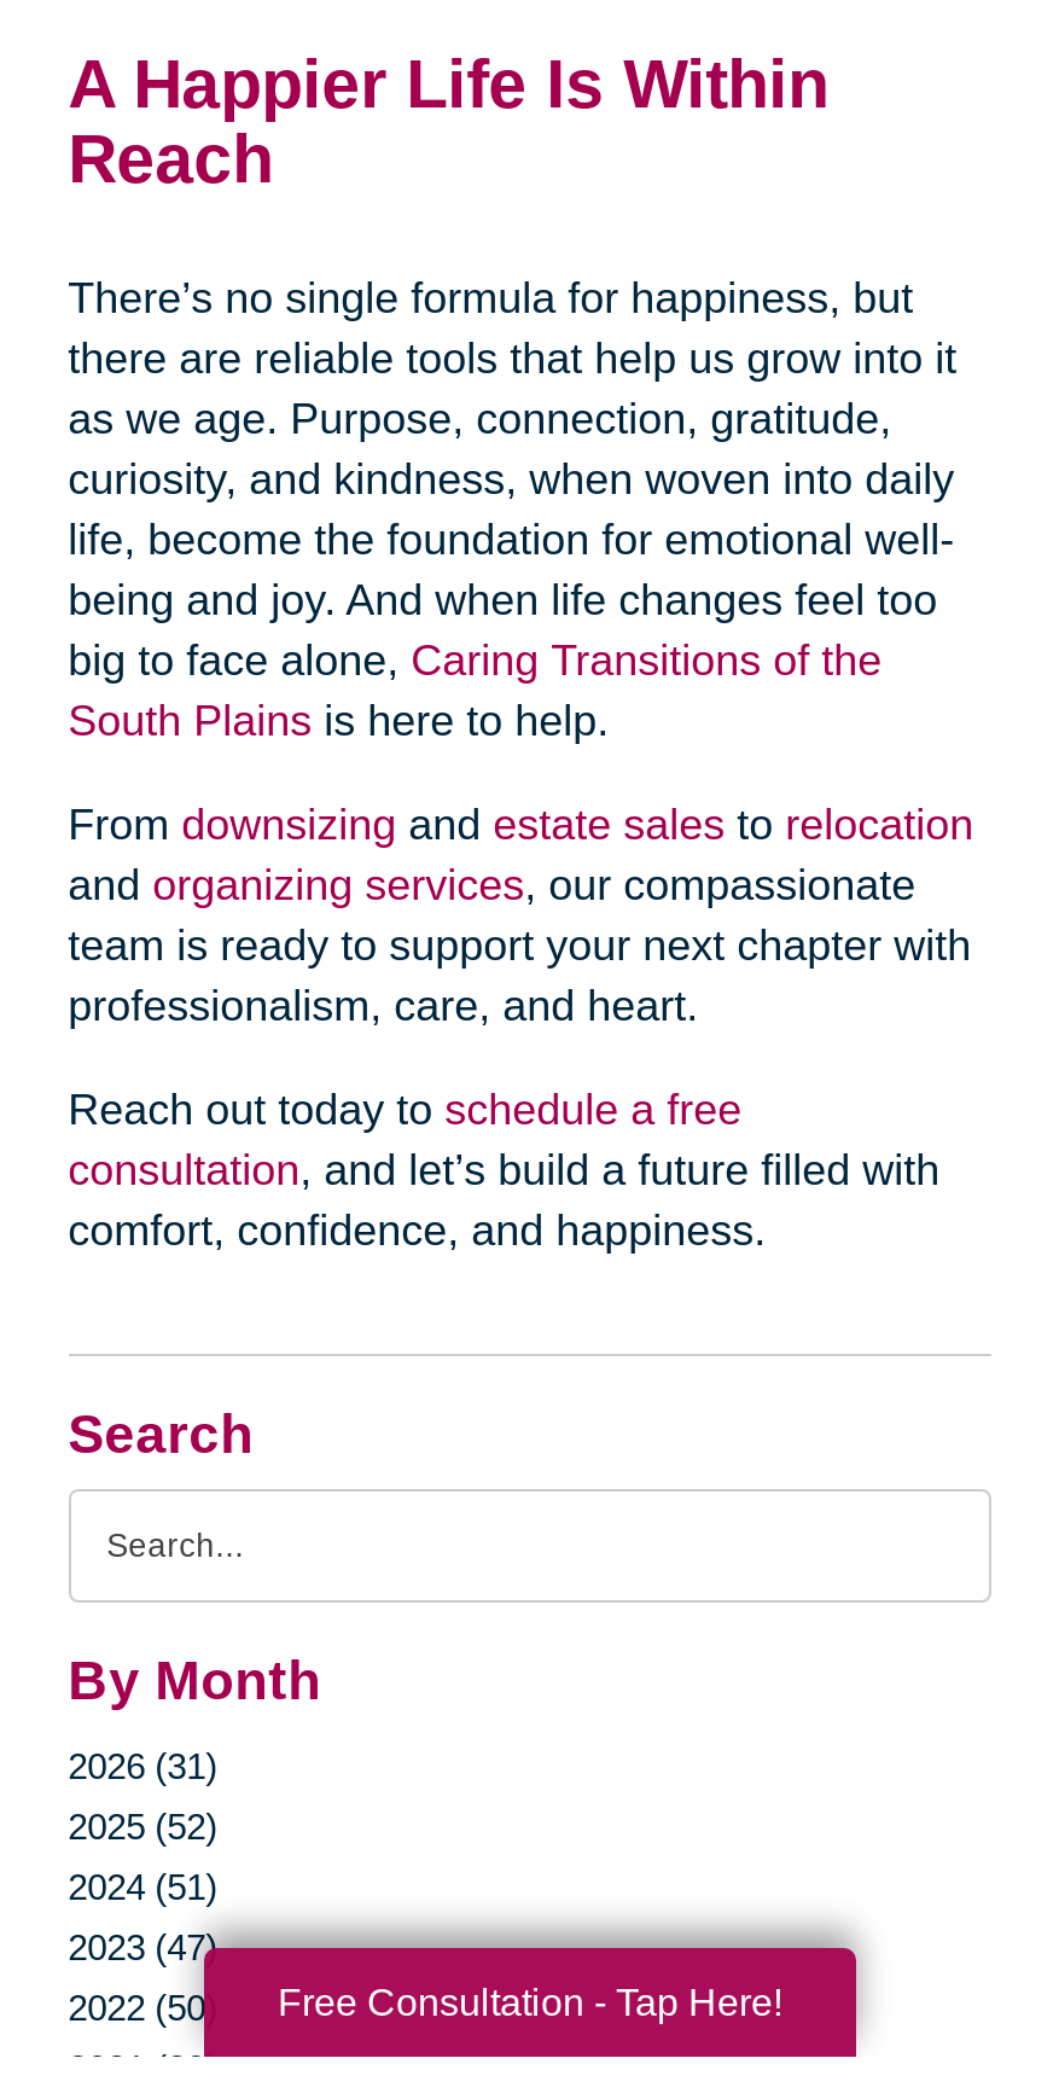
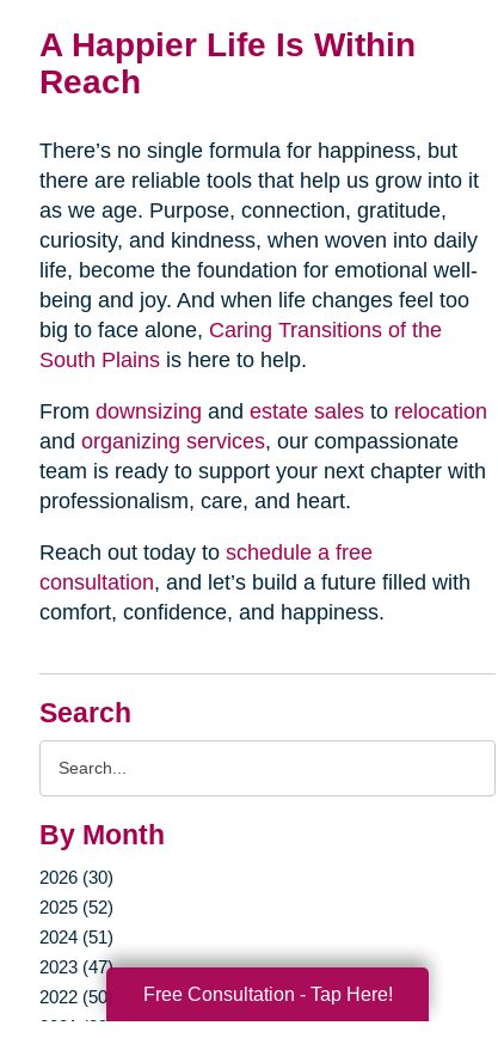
- 2026 (31)
+ 2026 (30)
